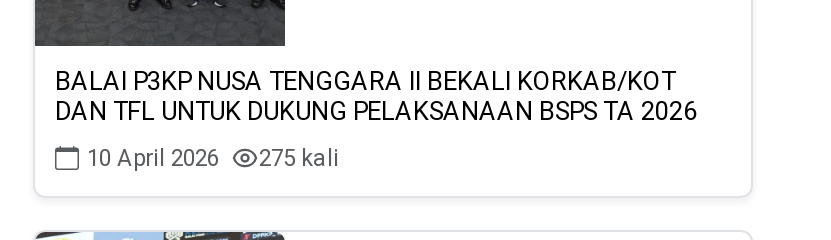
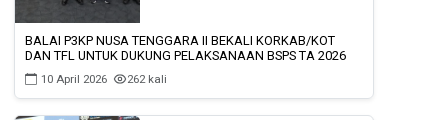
- 10 April 2026 275 kali
+ 10 April 2026 262 kali
